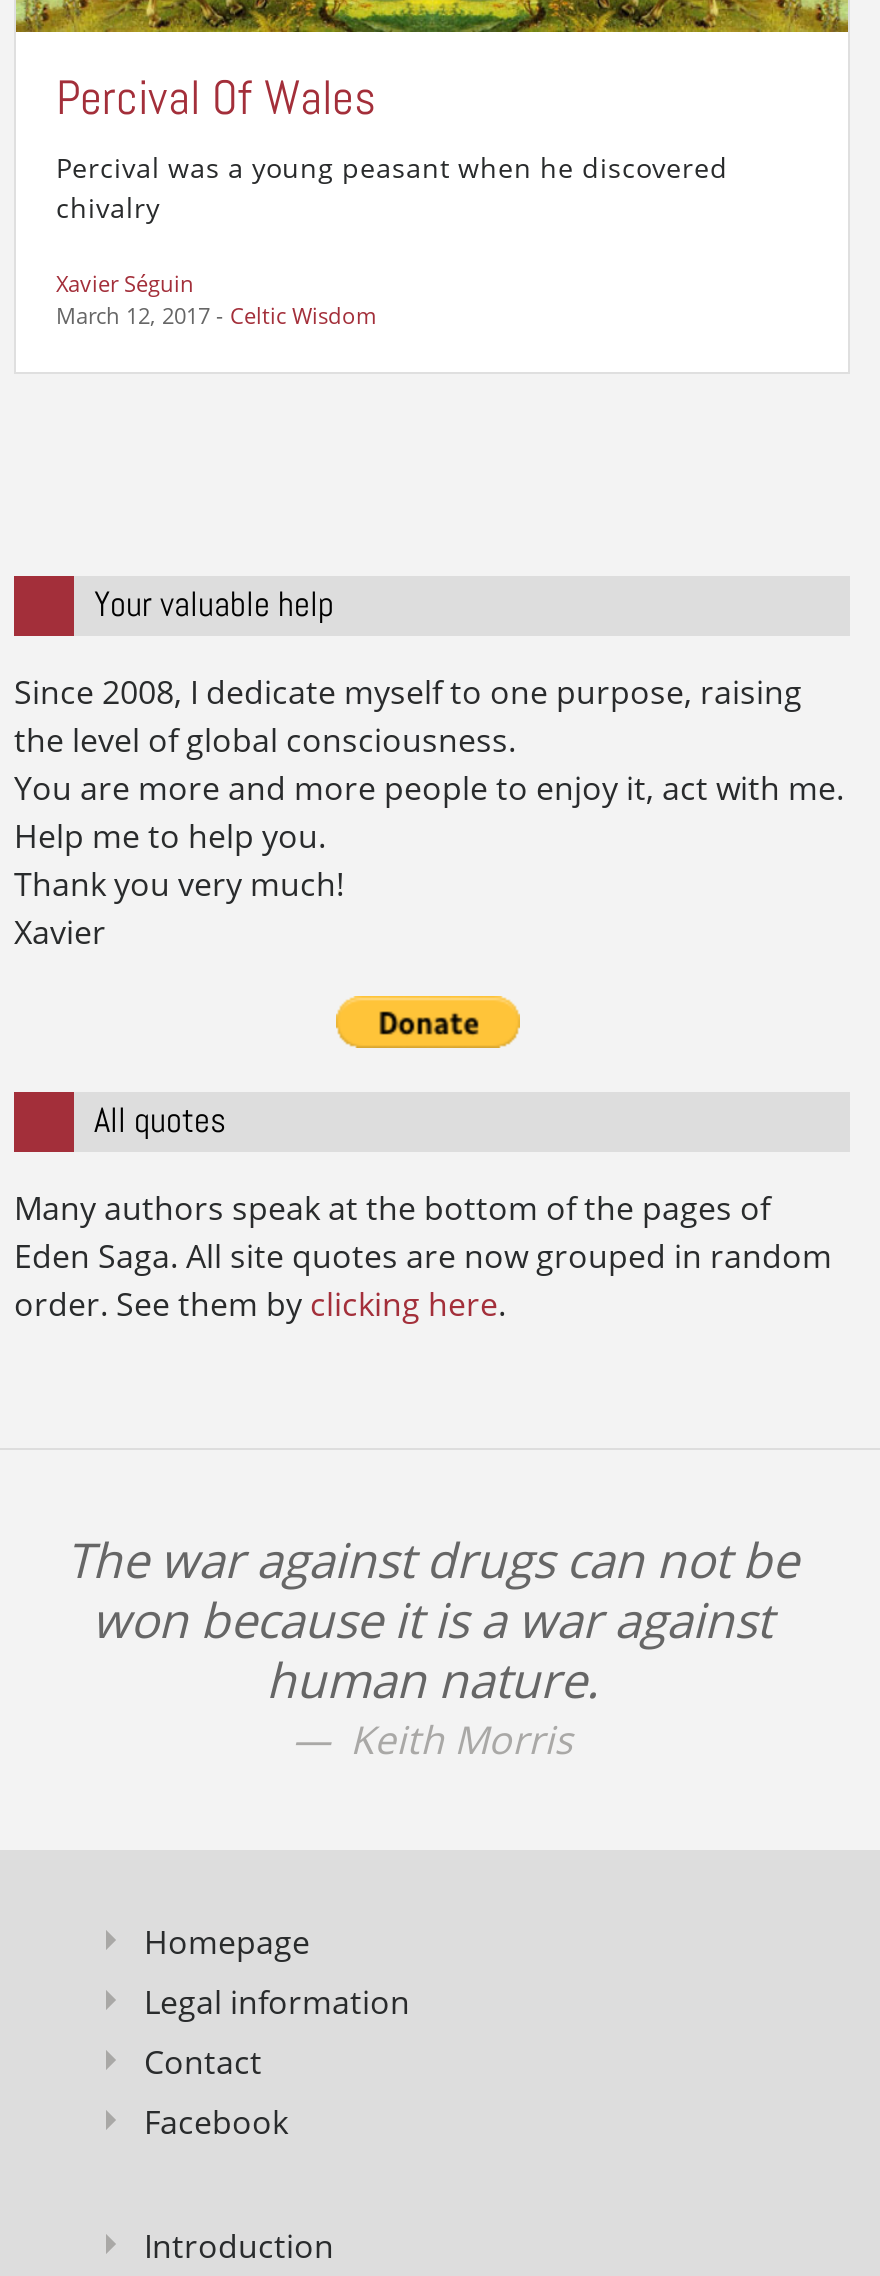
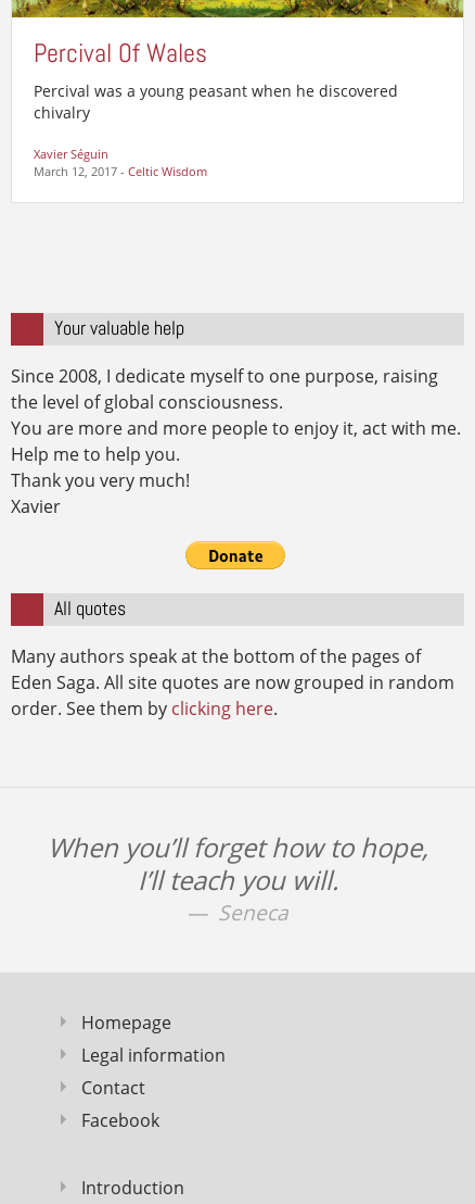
- The war against drugs can not be
- won because it is a war against
- human nature.
- Keith Morris
+ When you’ll forget how to hope,
+ I’ll teach you will.
+ Seneca
